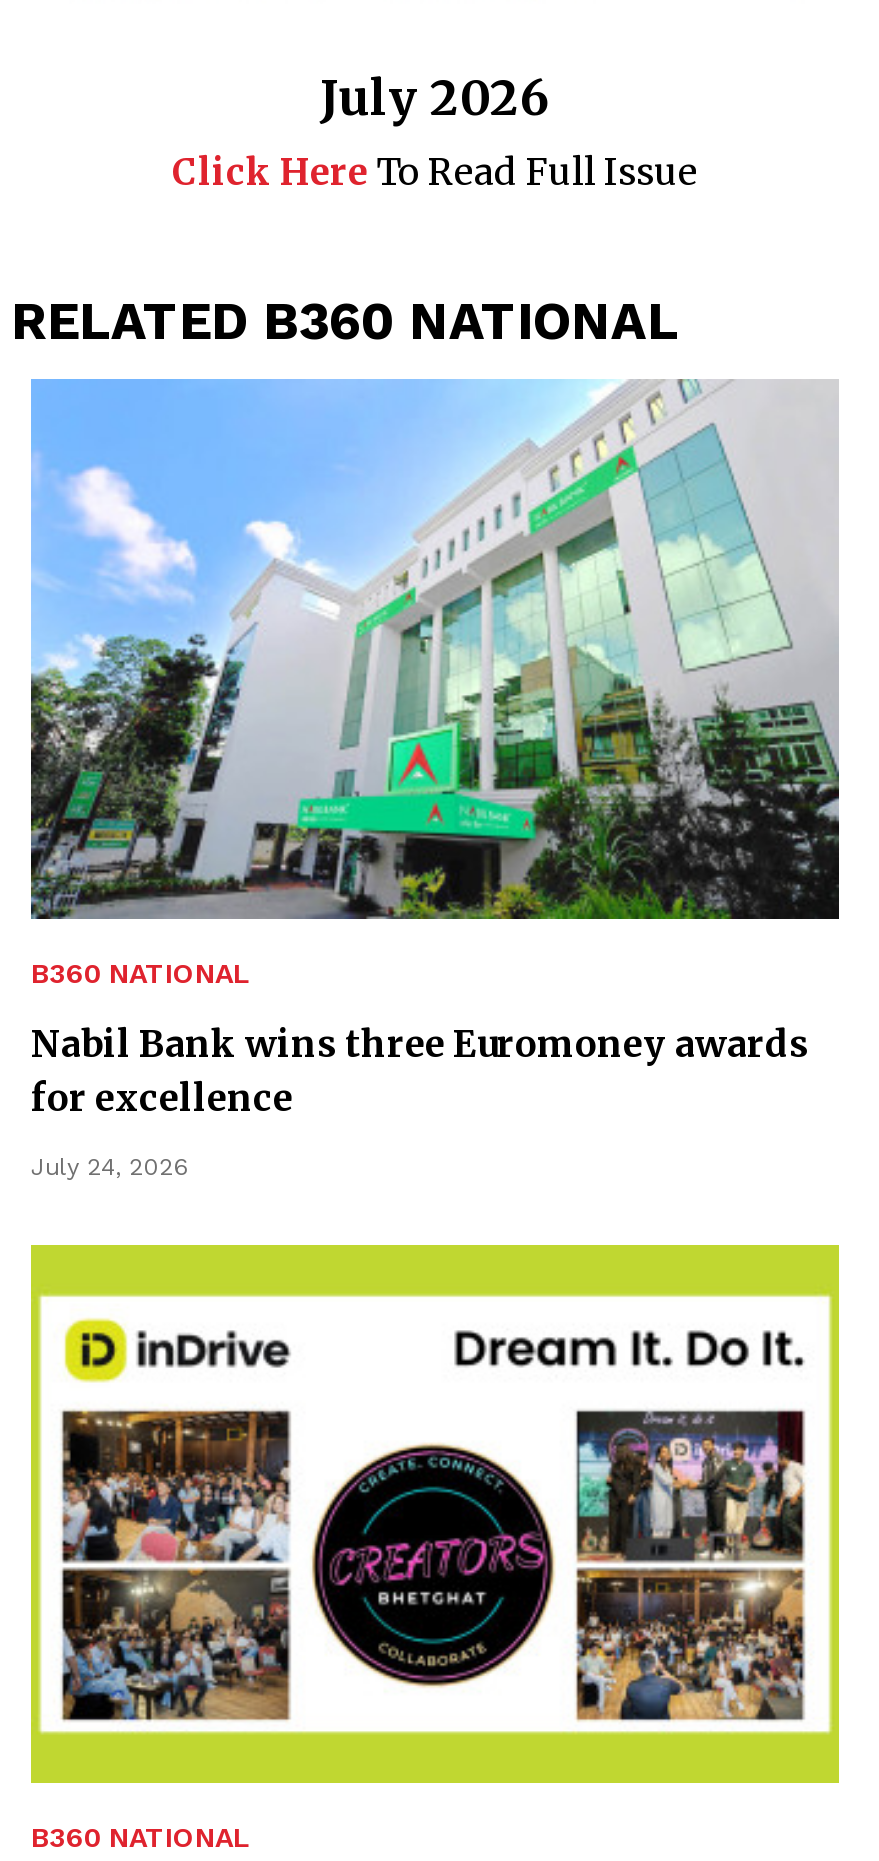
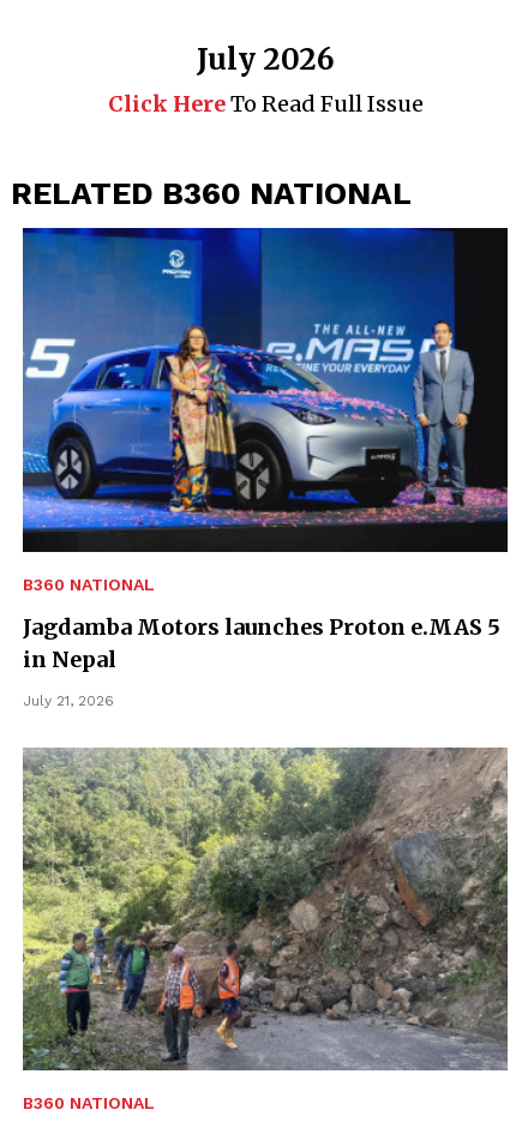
- [image]
+ [image]

- Nabil Bank wins three Euromoney awards
- for excellence
+ Jagdamba Motors launches Proton e.MAS 5
+ in Nepal

- July 24, 2026
+ July 21, 2026

- [image]
+ [image]
